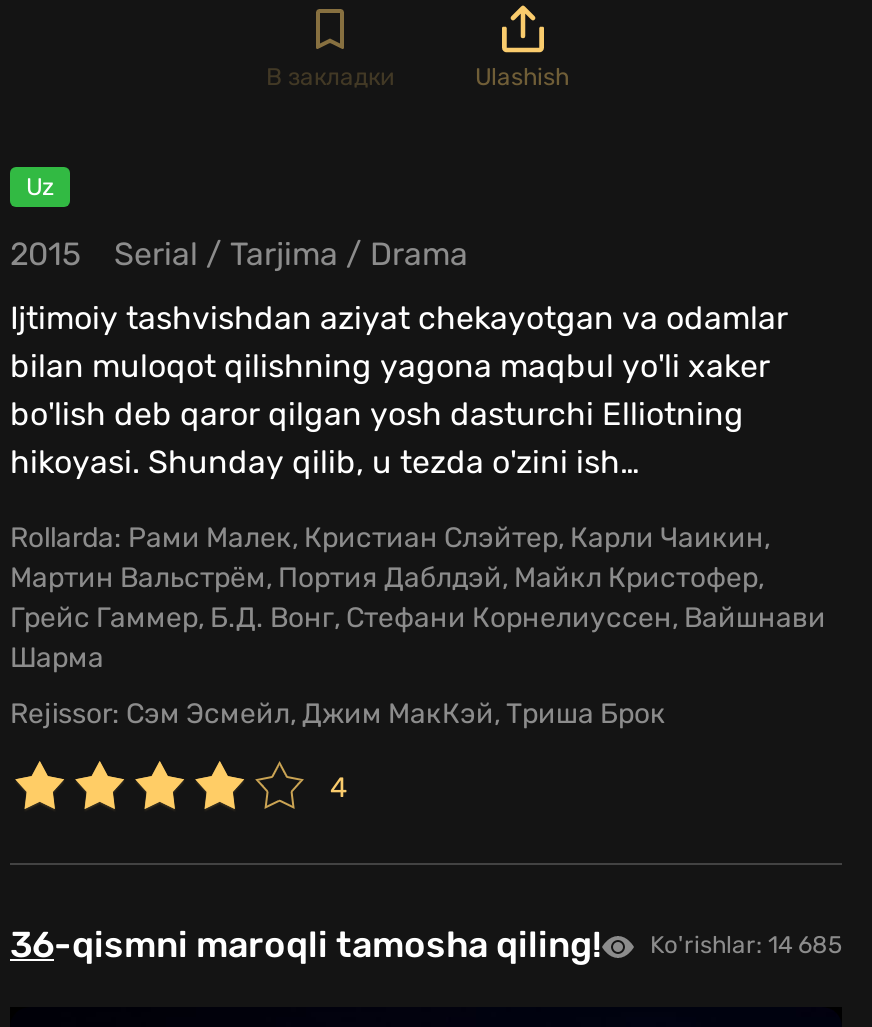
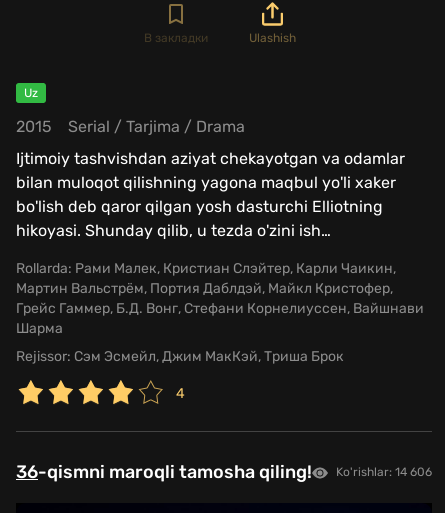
- 36-qismni maroqli tamosha qiling! Ko'rishlar: 14 685
+ 36-qismni maroqli tamosha qiling! Ko'rishlar: 14 606
